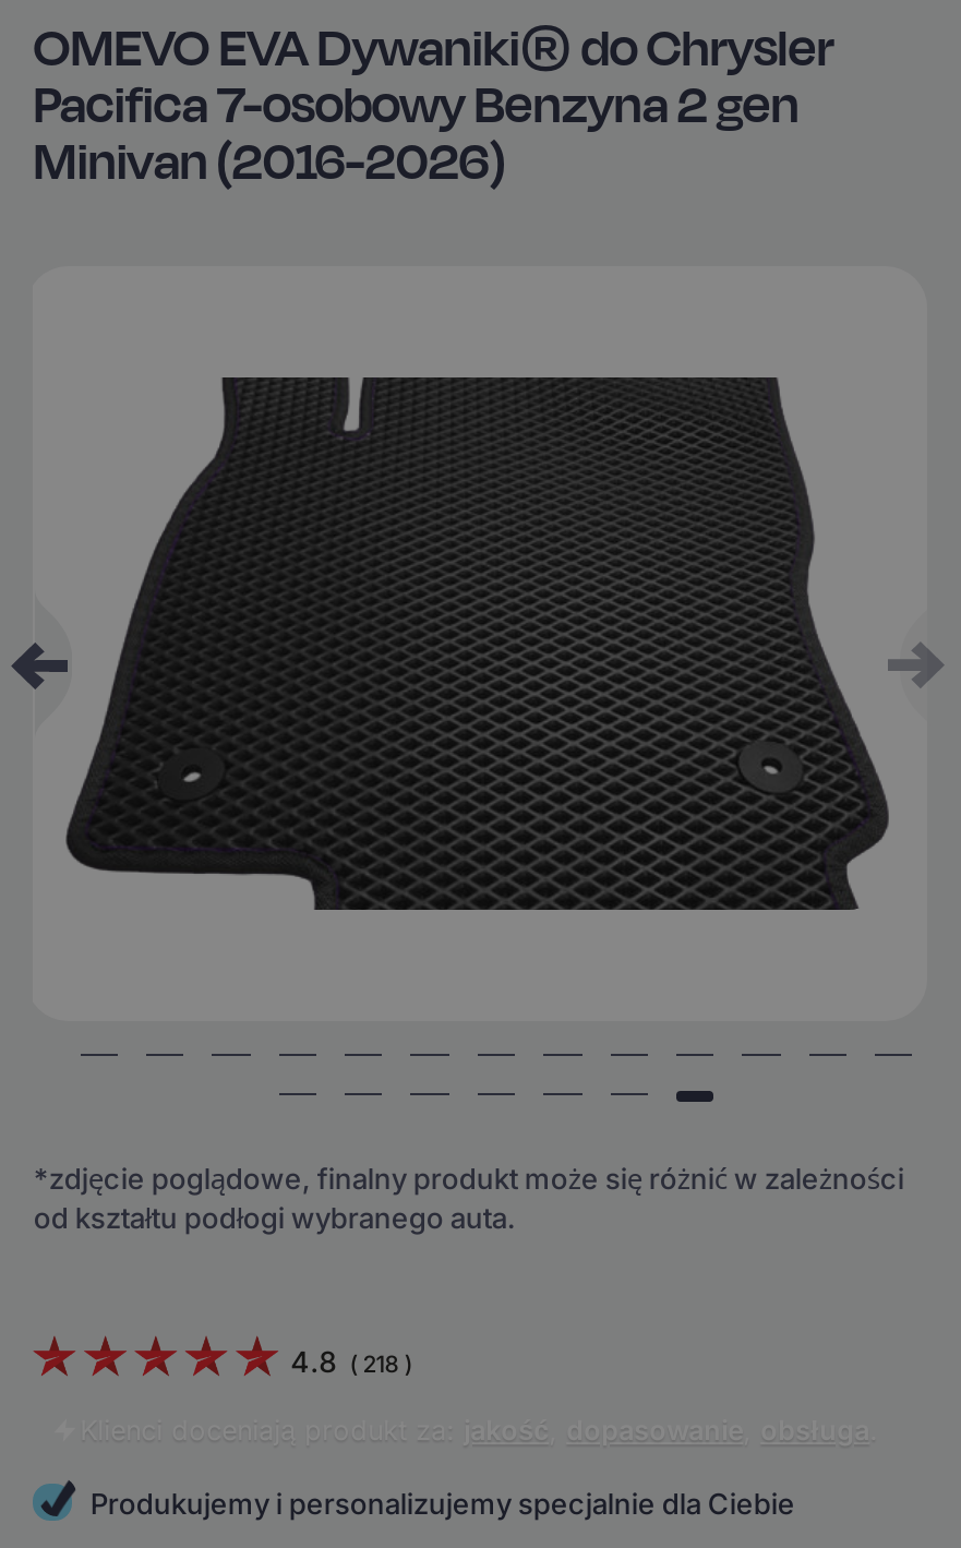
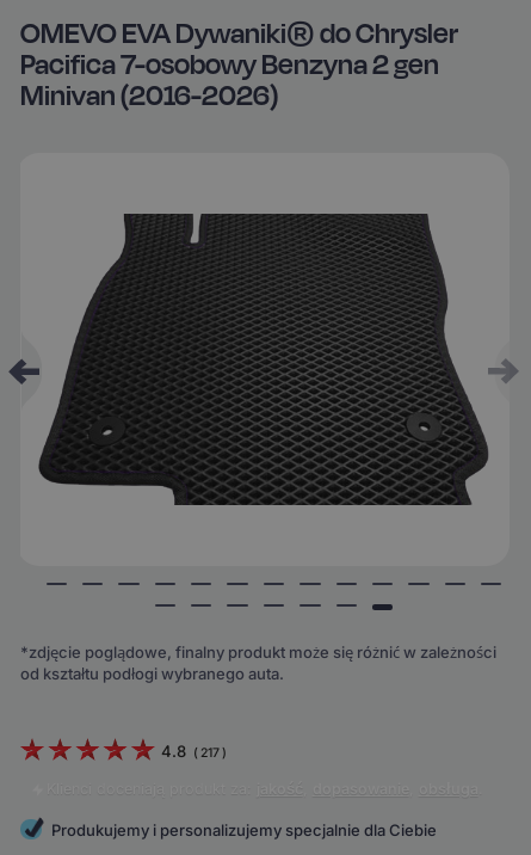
- 4.8 ( 218 )
+ 4.8 ( 217 )
